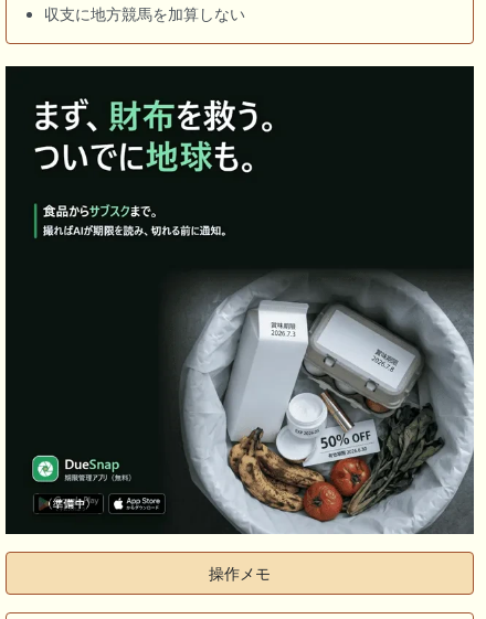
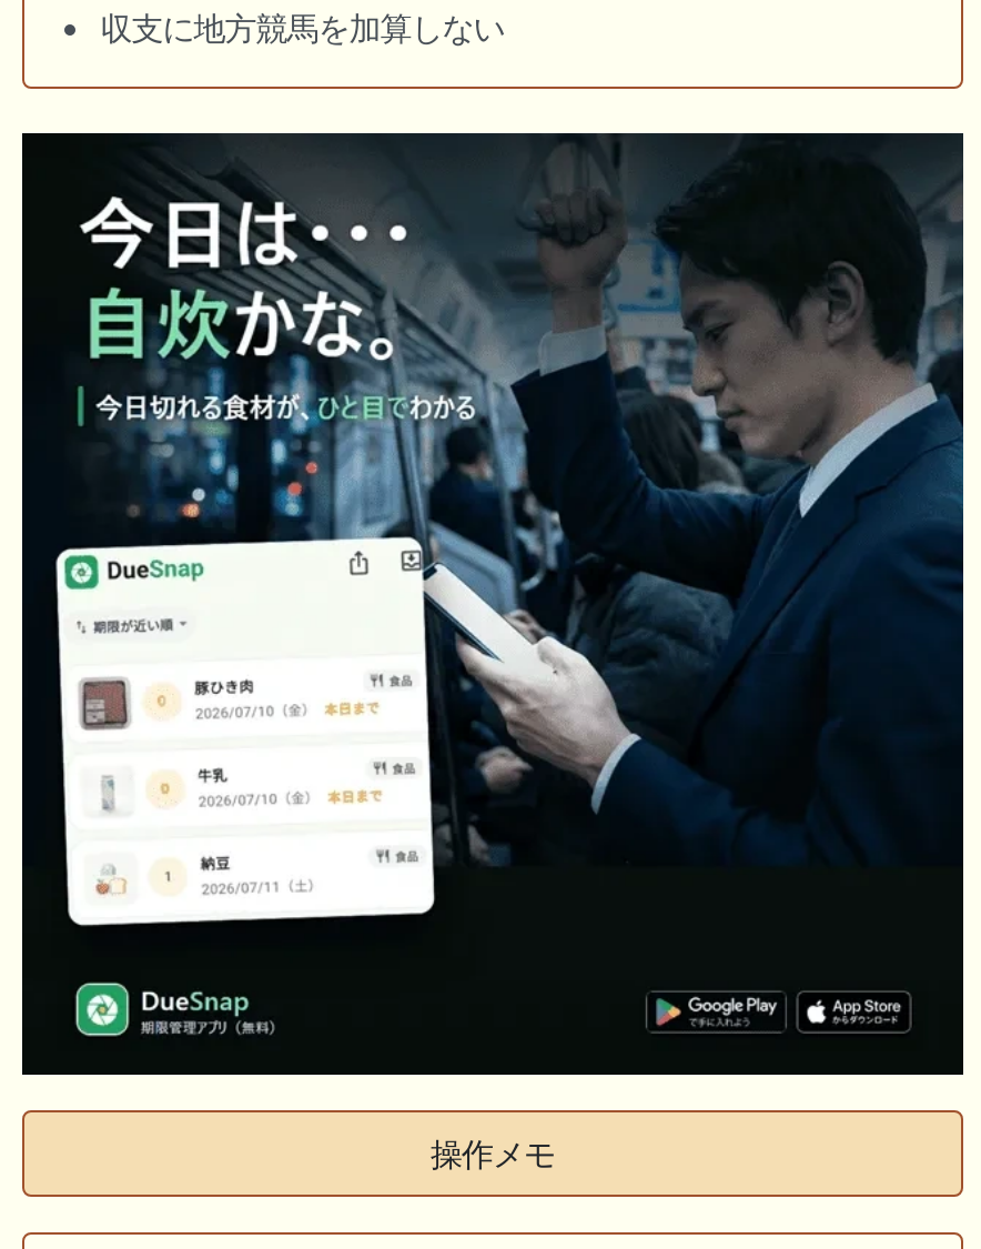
- [image]
+ [image]
